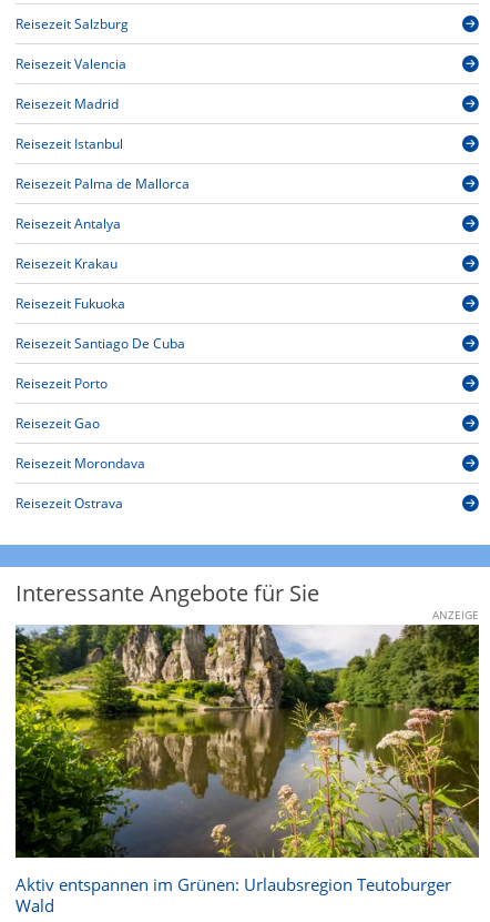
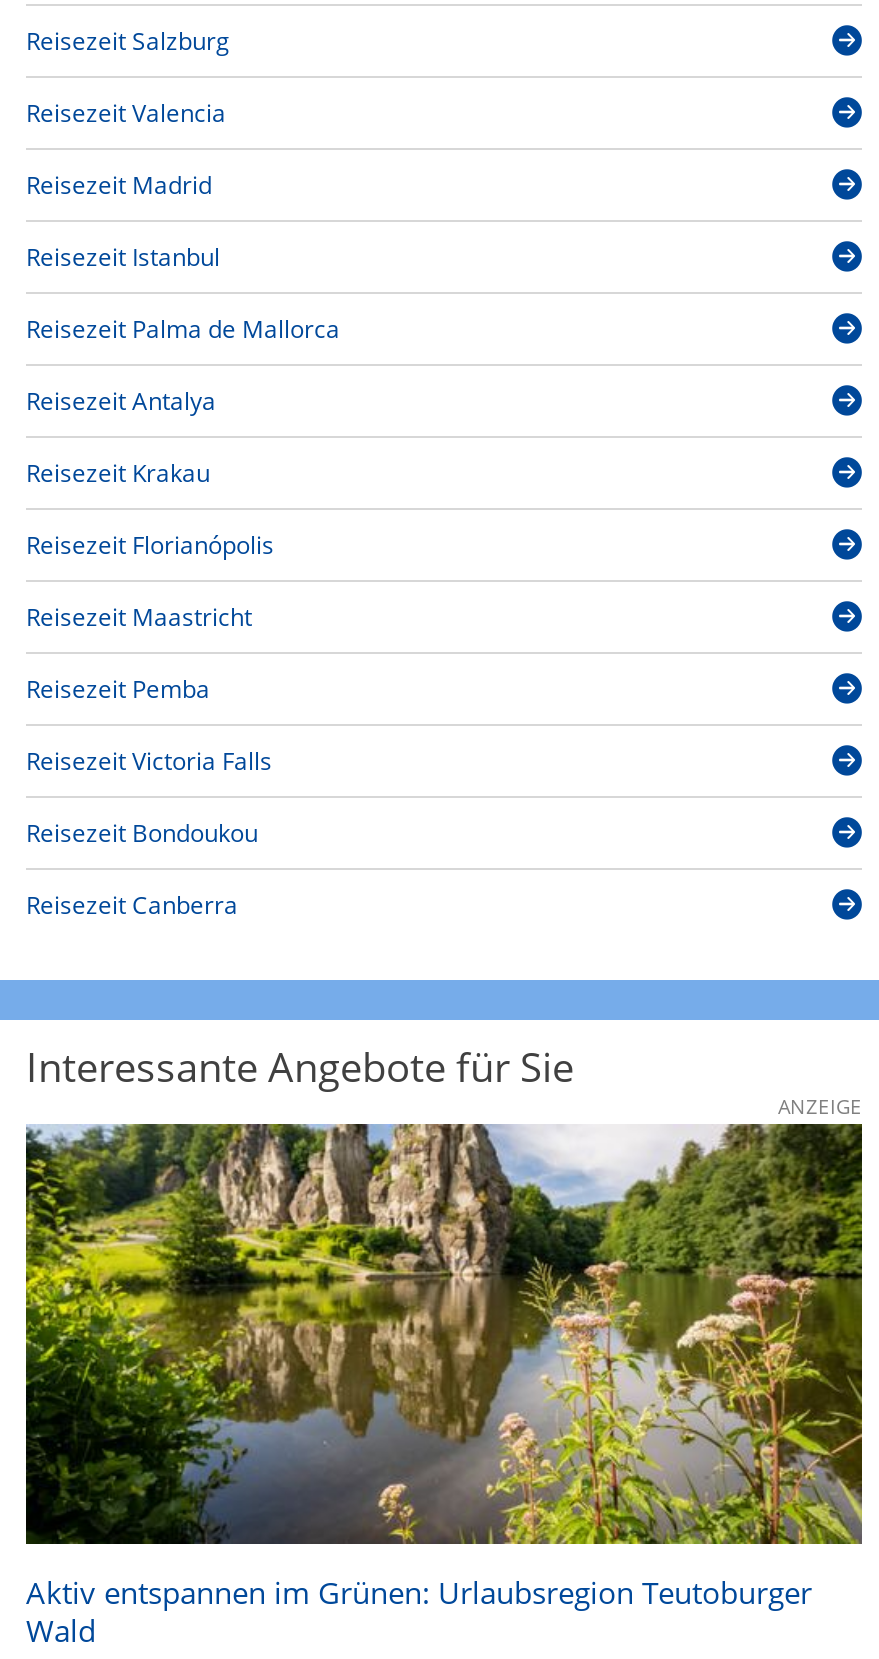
- Reisezeit Fukuoka
+ Reisezeit Florianópolis

- Reisezeit Santiago De Cuba
+ Reisezeit Maastricht

- Reisezeit Porto
+ Reisezeit Pemba

- Reisezeit Gao
+ Reisezeit Victoria Falls

- Reisezeit Morondava
+ Reisezeit Bondoukou

- Reisezeit Ostrava
+ Reisezeit Canberra
